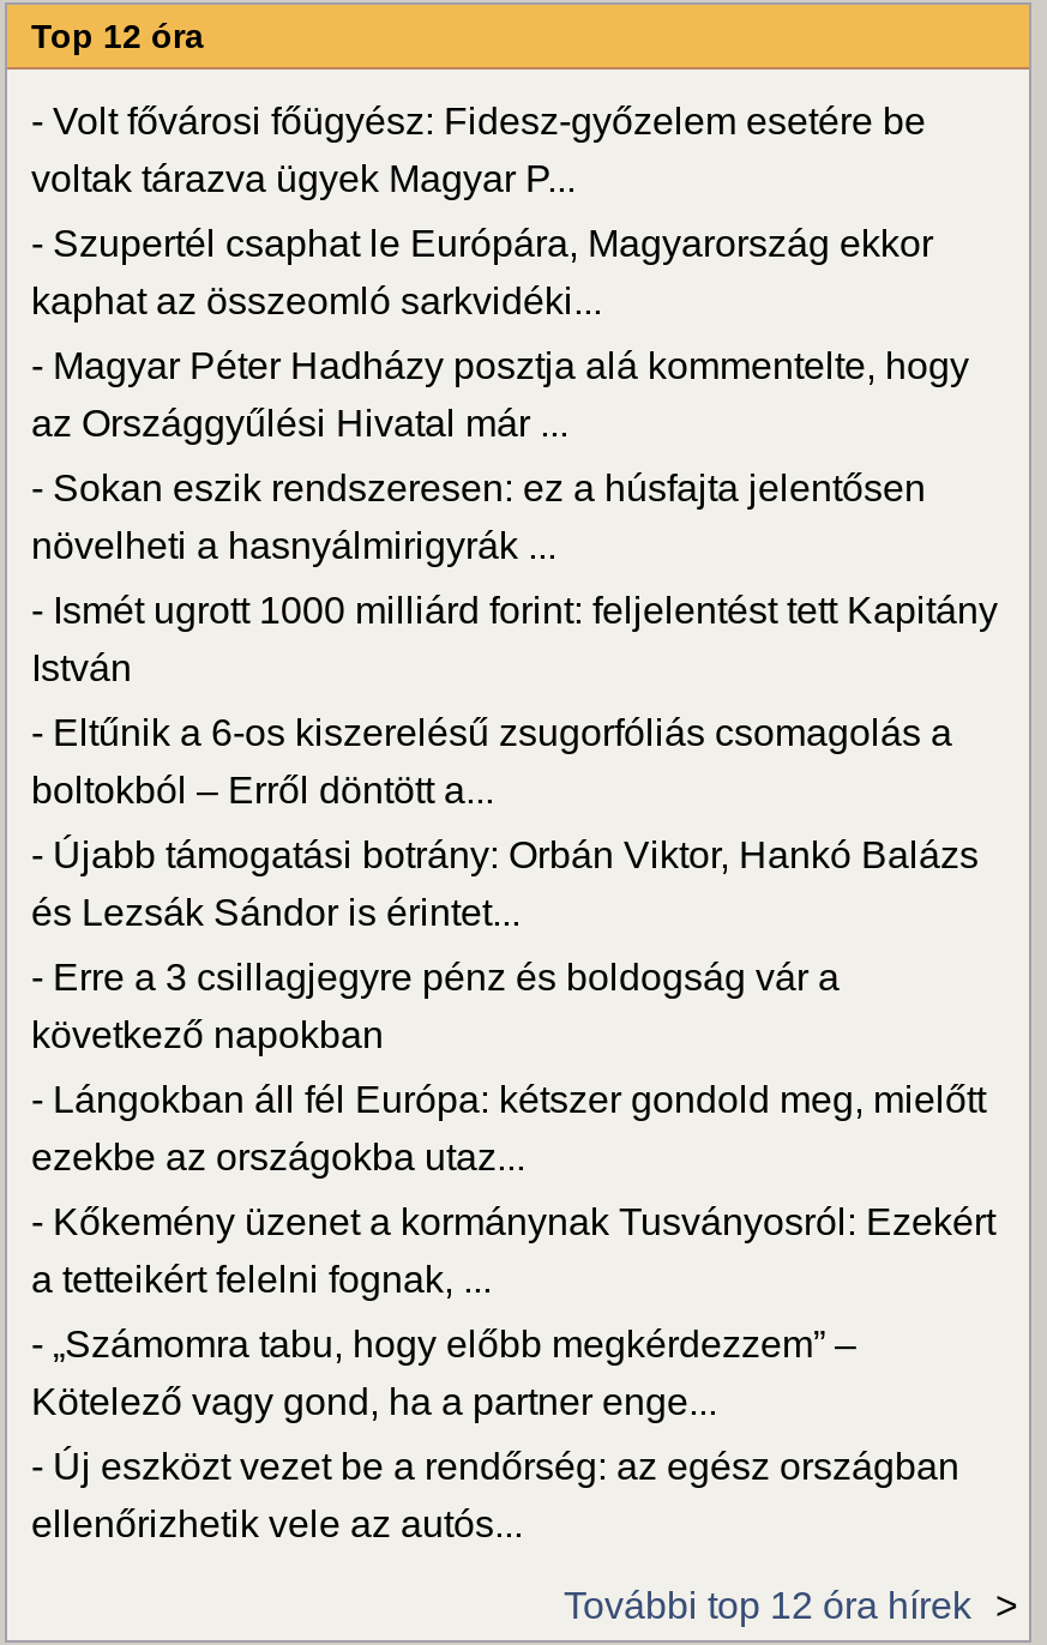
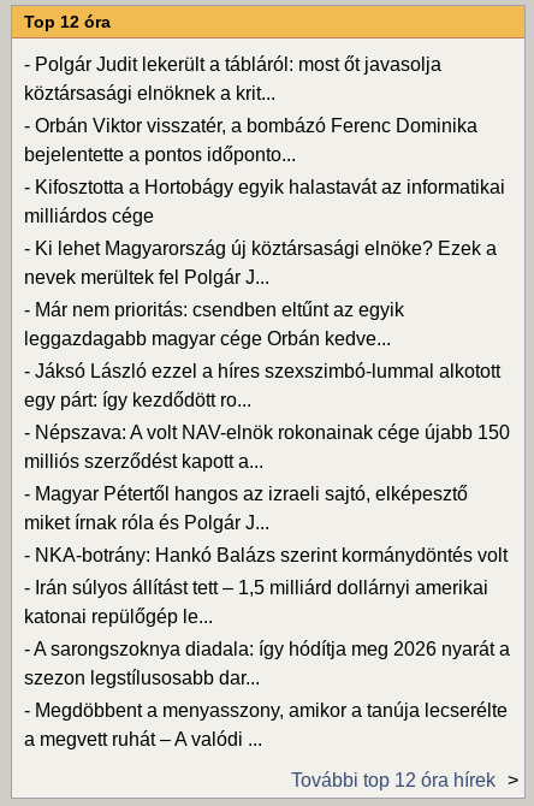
- - Volt fővárosi főügyész: Fidesz-győzelem esetére be
- voltak tárazva ügyek Magyar P...
+ - Polgár Judit lekerült a tábláról: most őt javasolja
+ köztársasági elnöknek a krit...

- - Szupertél csaphat le Európára, Magyarország ekkor
- kaphat az összeomló sarkvidéki...
+ - Orbán Viktor visszatér, a bombázó Ferenc Dominika
+ bejelentette a pontos időponto...

- - Magyar Péter Hadházy posztja alá kommentelte, hogy
- az Országgyűlési Hivatal már ...
+ - Kifosztotta a Hortobágy egyik halastavát az informatikai
+ milliárdos cége

- - Sokan eszik rendszeresen: ez a húsfajta jelentősen
- növelheti a hasnyálmirigyrák ...
+ - Ki lehet Magyarország új köztársasági elnöke? Ezek a
+ nevek merültek fel Polgár J...

- - Ismét ugrott 1000 milliárd forint: feljelentést tett Kapitány
- István
+ - Már nem prioritás: csendben eltűnt az egyik
+ leggazdagabb magyar cége Orbán kedve...

- - Eltűnik a 6-os kiszerelésű zsugorfóliás csomagolás a
- boltokból – Erről döntött a...
+ - Jáksó László ezzel a híres szexszimbó-lummal alkotott
+ egy párt: így kezdődött ro...

- - Újabb támogatási botrány: Orbán Viktor, Hankó Balázs
- és Lezsák Sándor is érintet...
+ - Népszava: A volt NAV-elnök rokonainak cége újabb 150
+ milliós szerződést kapott a...

- - Erre a 3 csillagjegyre pénz és boldogság vár a
- következő napokban
+ - Magyar Pétertől hangos az izraeli sajtó, elképesztő
+ miket írnak róla és Polgár J...

- - Lángokban áll fél Európa: kétszer gondold meg, mielőtt
- ezekbe az országokba utaz...
+ - NKA-botrány: Hankó Balázs szerint kormánydöntés volt

- - Kőkemény üzenet a kormánynak Tusványosról: Ezekért
- a tetteikért felelni fognak, ...
+ - Irán súlyos állítást tett – 1,5 milliárd dollárnyi amerikai
+ katonai repülőgép le...

- - „Számomra tabu, hogy előbb megkérdezzem” –
- Kötelező vagy gond, ha a partner enge...
+ - A sarongszoknya diadala: így hódítja meg 2026 nyarát a
+ szezon legstílusosabb dar...

- - Új eszközt vezet be a rendőrség: az egész országban
- ellenőrizhetik vele az autós...
+ - Megdöbbent a menyasszony, amikor a tanúja lecserélte
+ a megvett ruhát – A valódi ...
